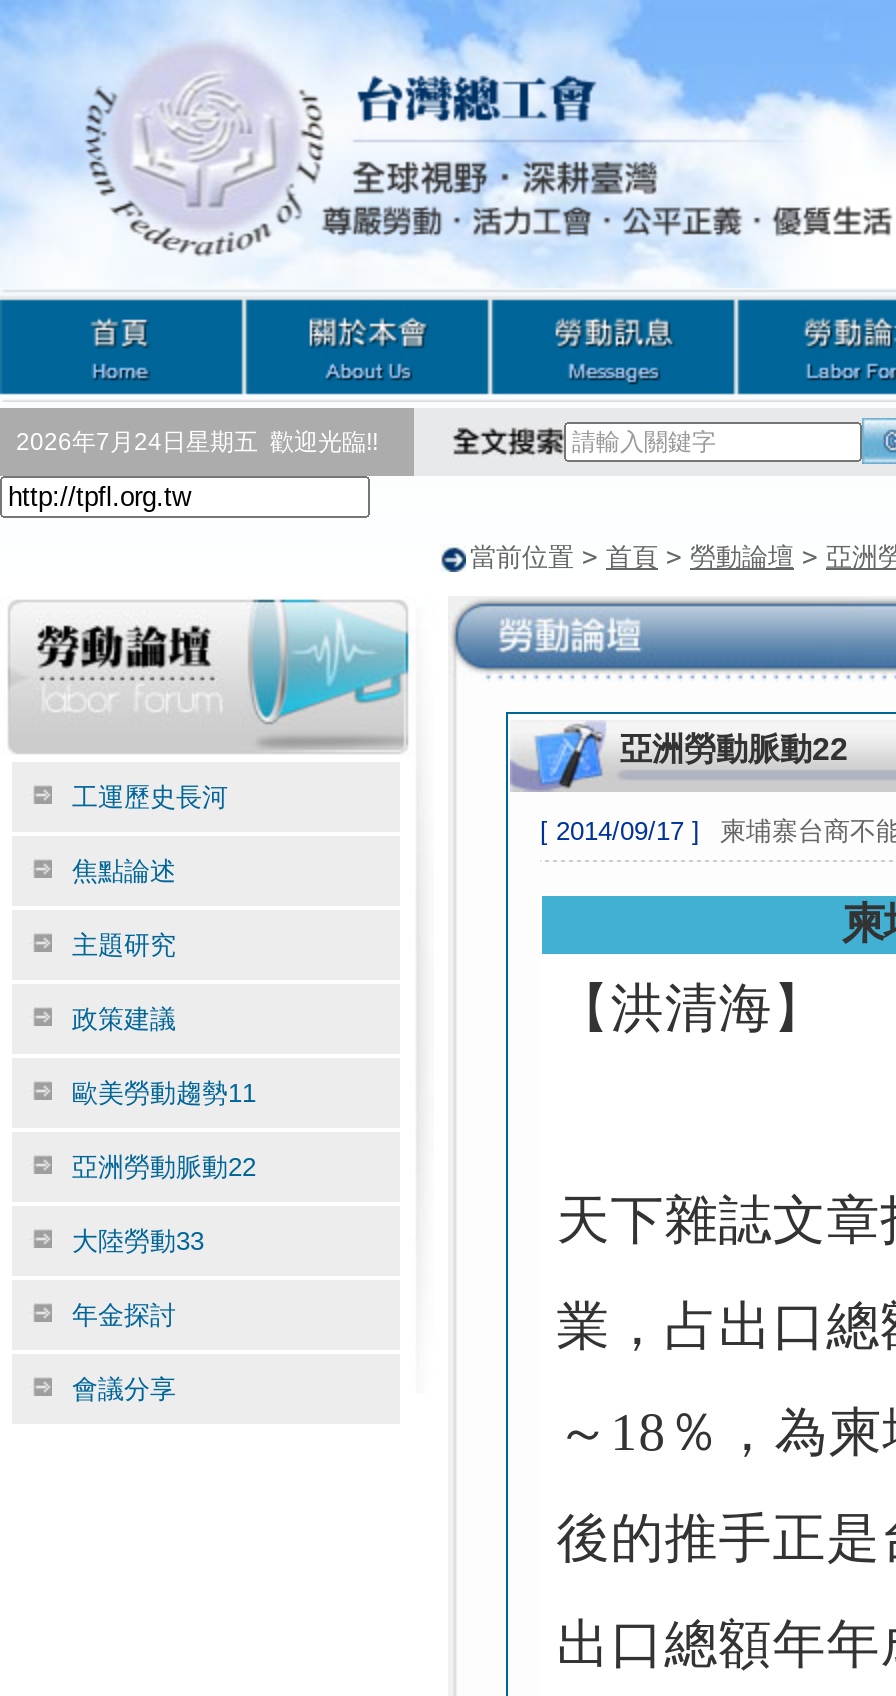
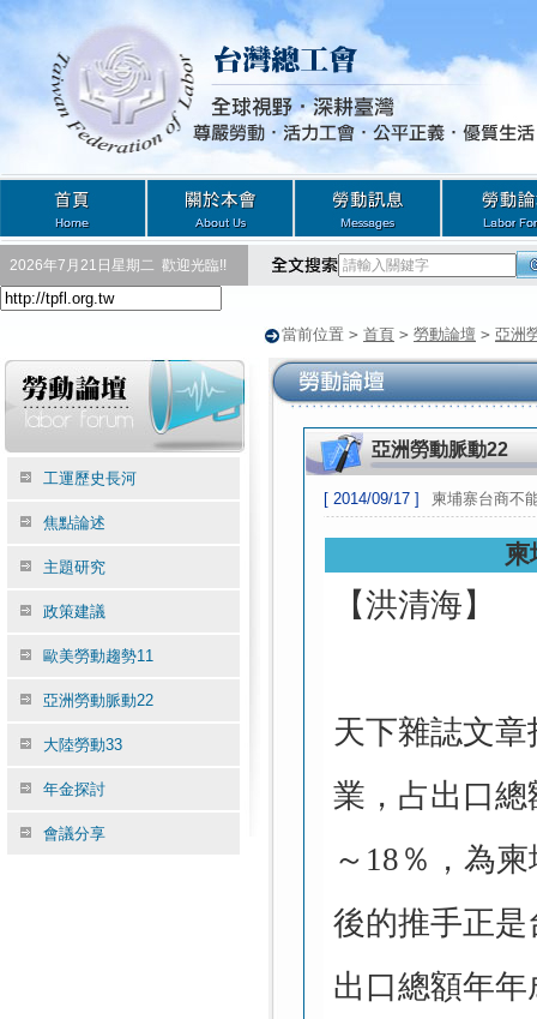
- 2026年7月24日星期五歡迎光臨!!
+ 2026年7月21日星期二歡迎光臨!!
